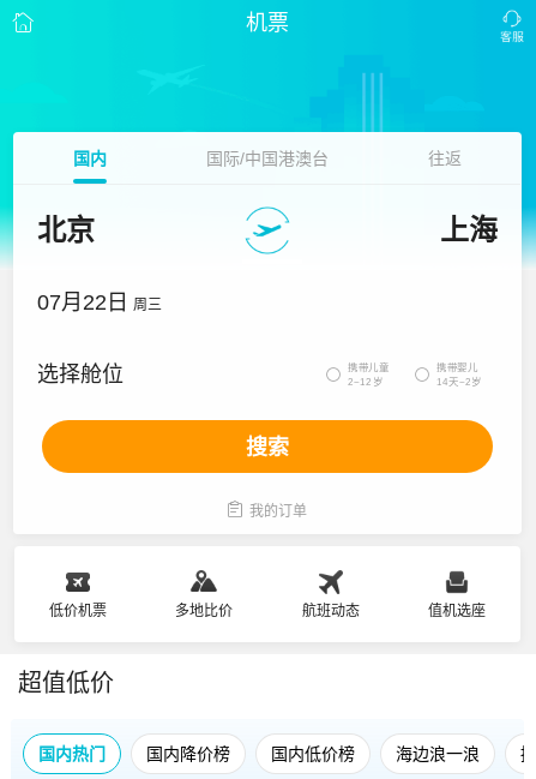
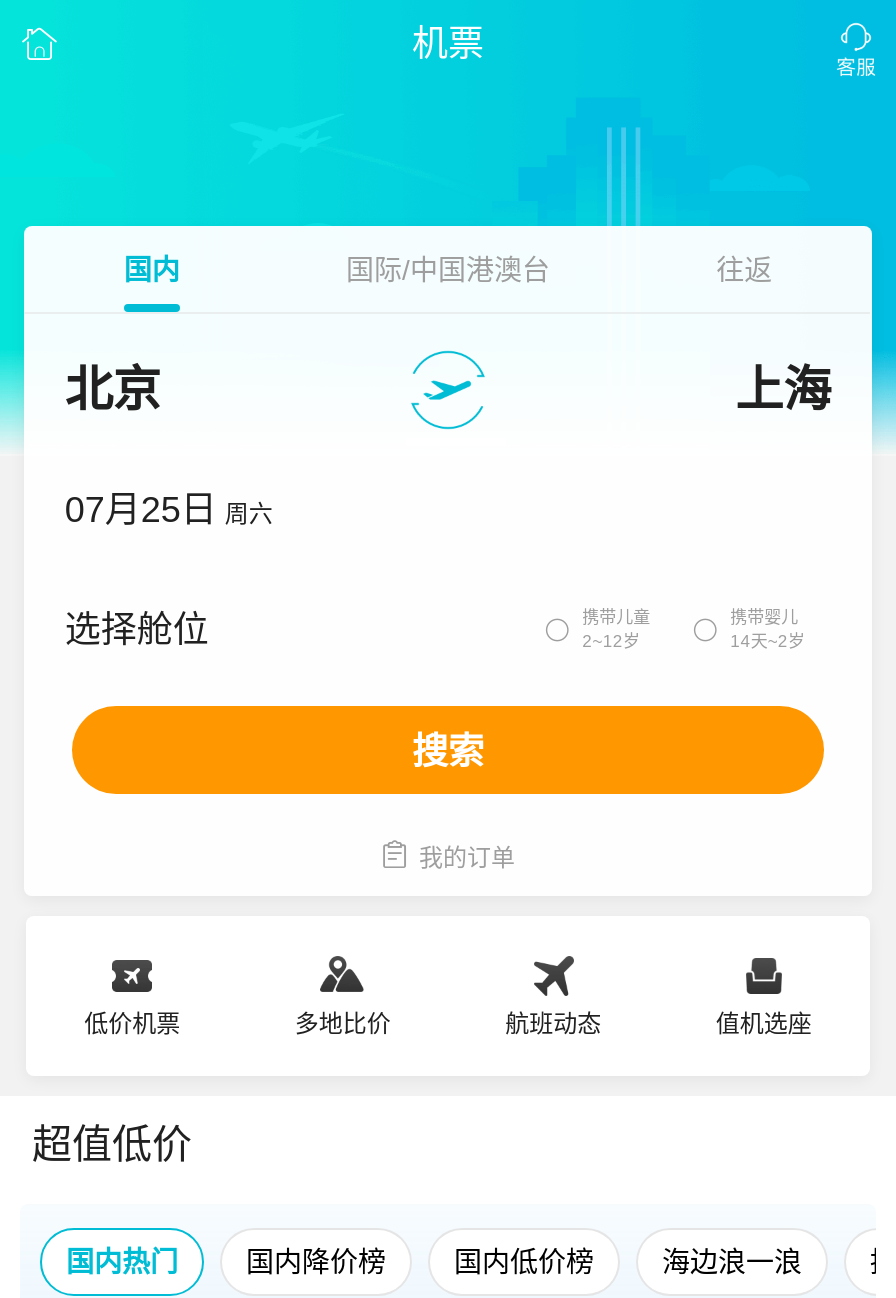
- 07月22日 周三
+ 07月25日 周六
